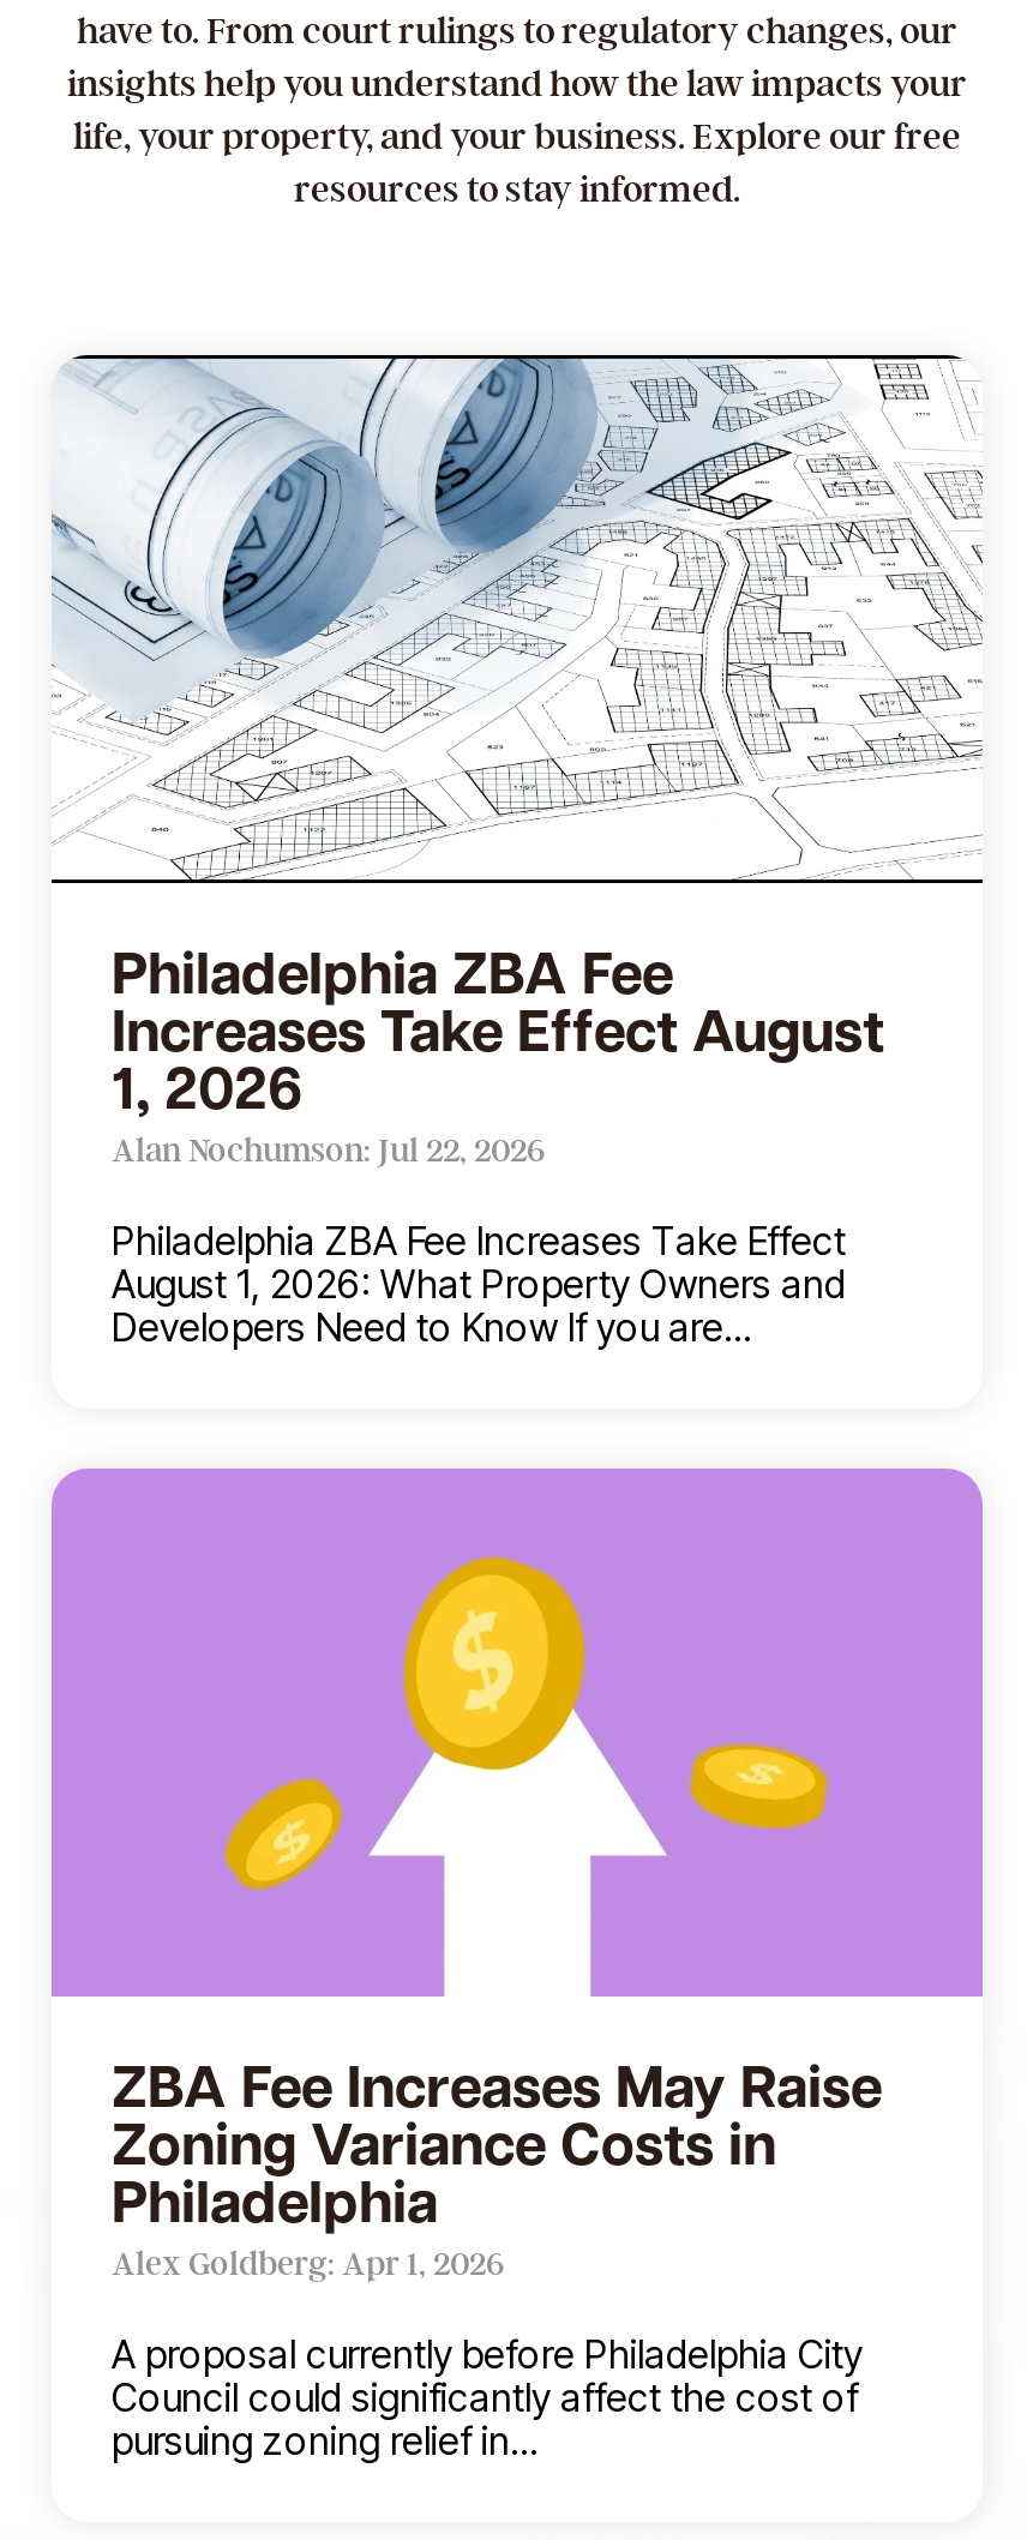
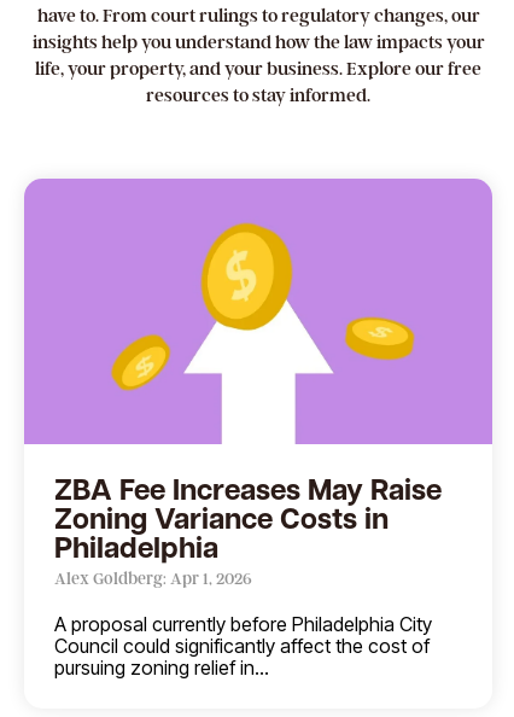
- [image]
- Philadelphia ZBA Fee
- Increases Take Effect August
- 1, 2026
- Alan Nochumson: Jul 22, 2026
- Philadelphia ZBA Fee Increases Take Effect
- August 1, 2026: What Property Owners and
- Developers Need to Know If you are...
